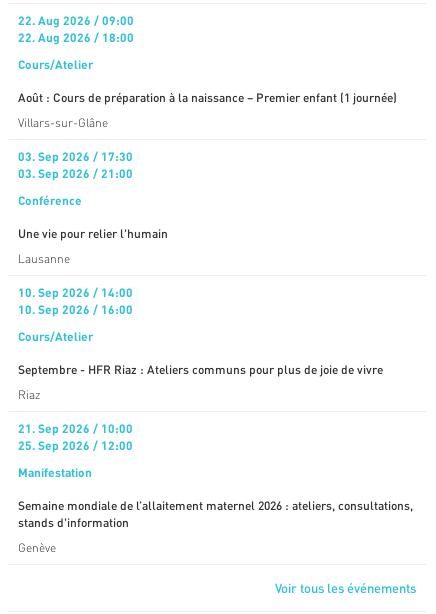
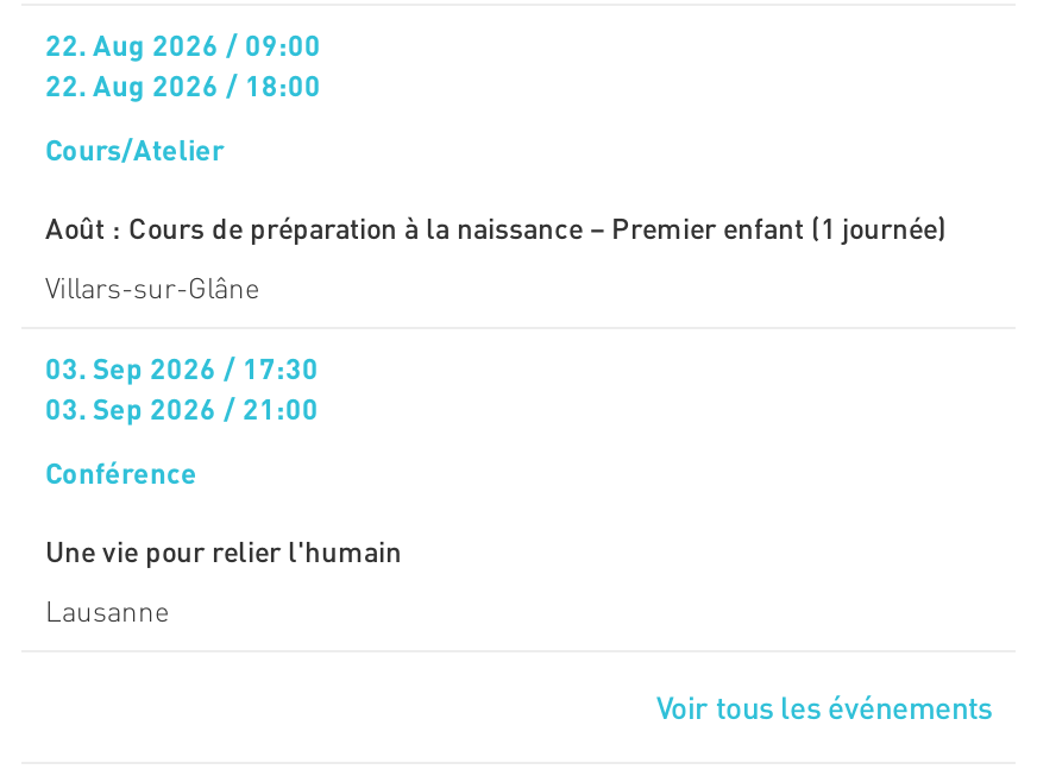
- 10. Sep 2026 / 14:00
- 10. Sep 2026 / 16:00
- Cours/Atelier
- Septembre - HFR Riaz : Ateliers communs pour plus de joie de vivre
- Riaz
- 21. Sep 2026 / 10:00
- 25. Sep 2026 / 12:00
- Manifestation
- Semaine mondiale de l’allaitement maternel 2026 : ateliers, consultations,
- stands d'information
- Genève
